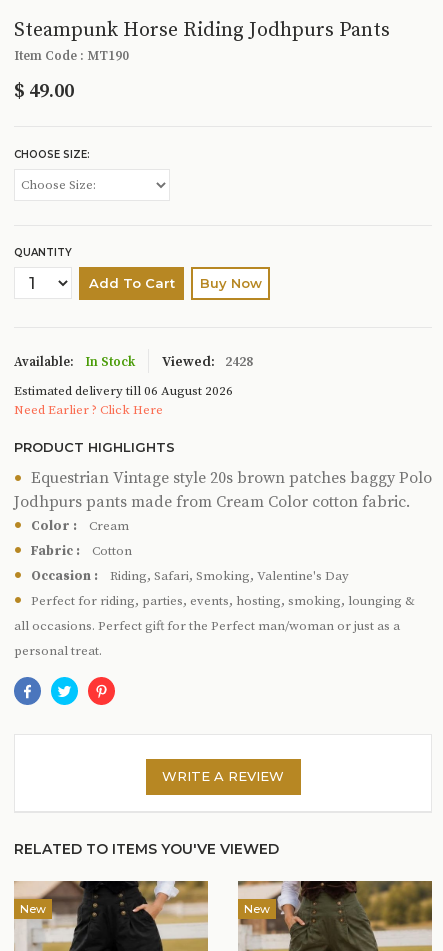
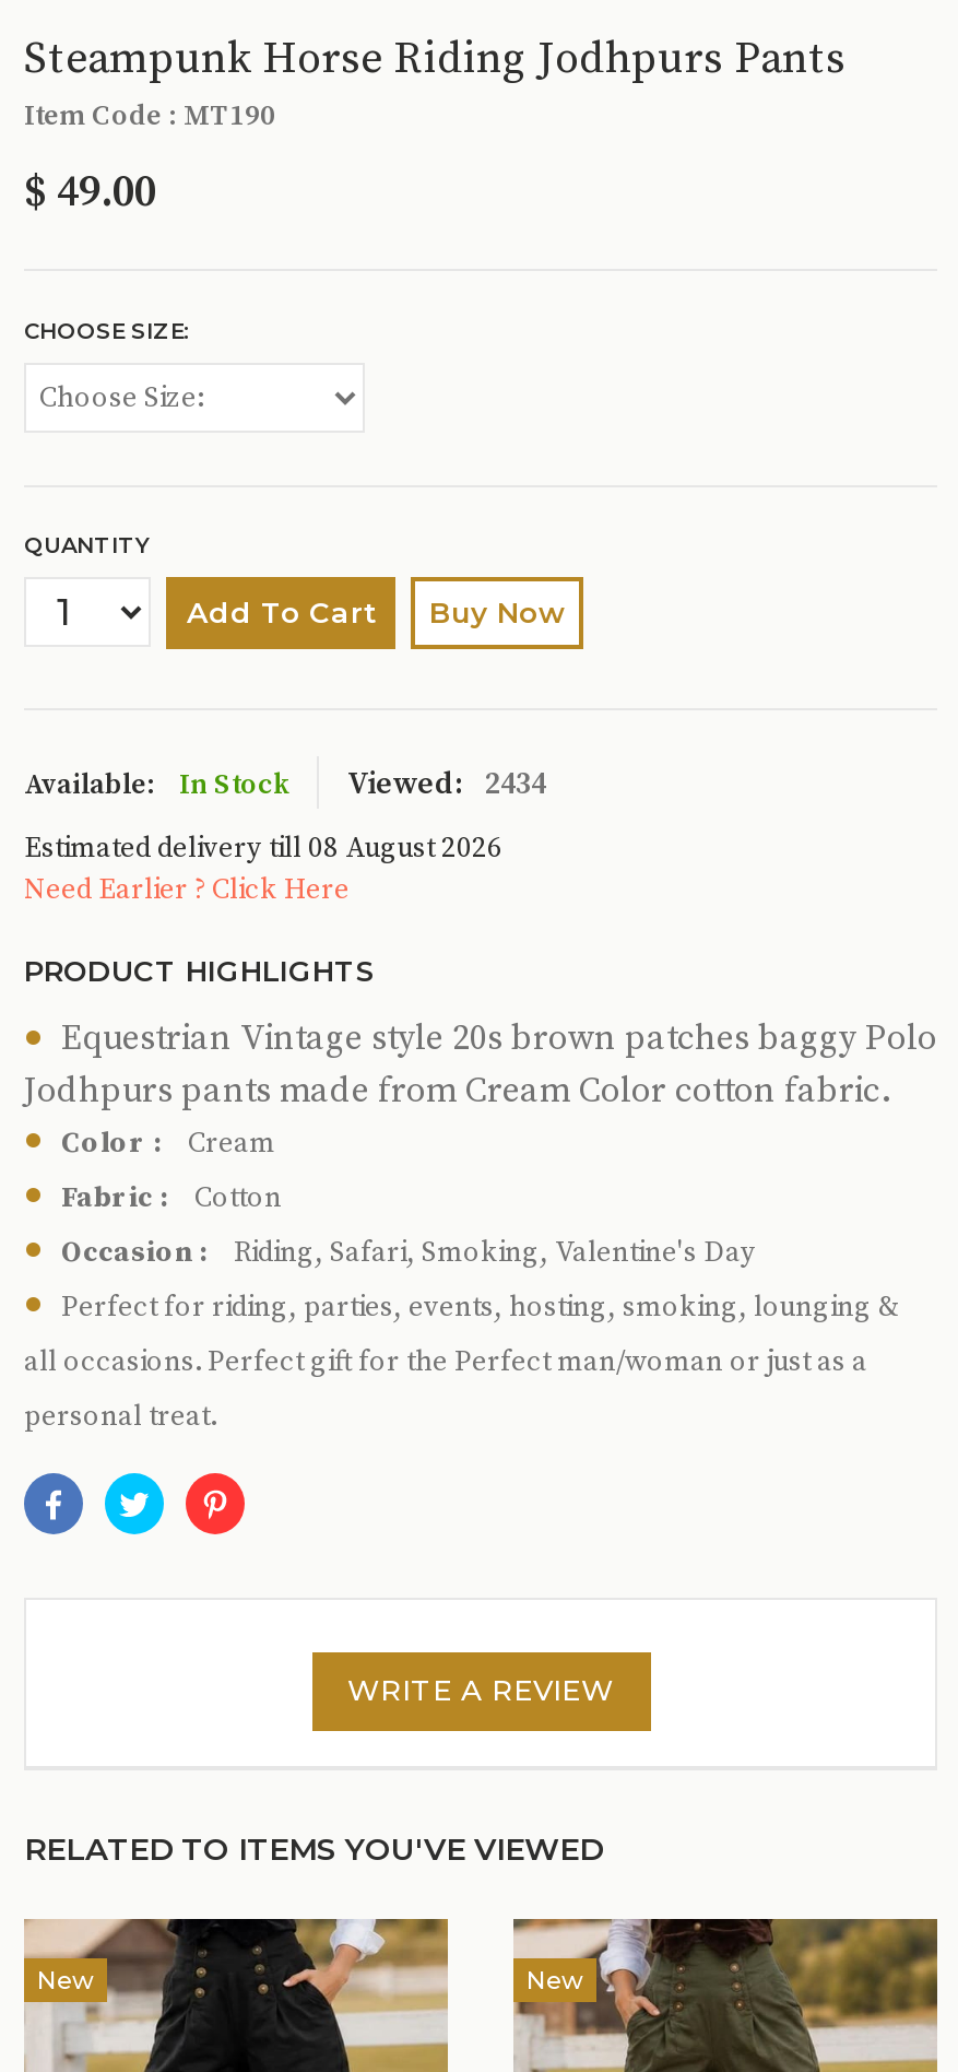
- Available: In Stock Viewed: 2428
+ Available: In Stock Viewed: 2434

- Estimated delivery till 06 August 2026
+ Estimated delivery till 08 August 2026
